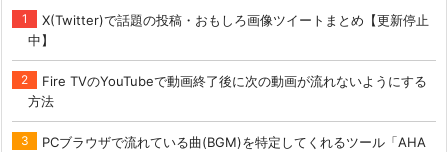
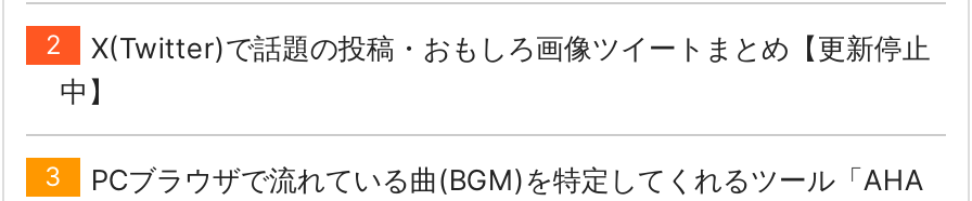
- Fire TVのYouTubeで動画終了後に次の動画が流れないようにする
- 方法
